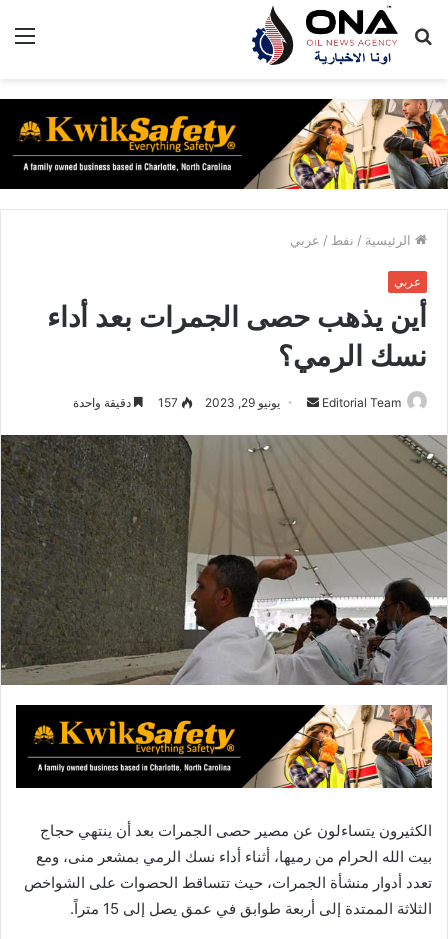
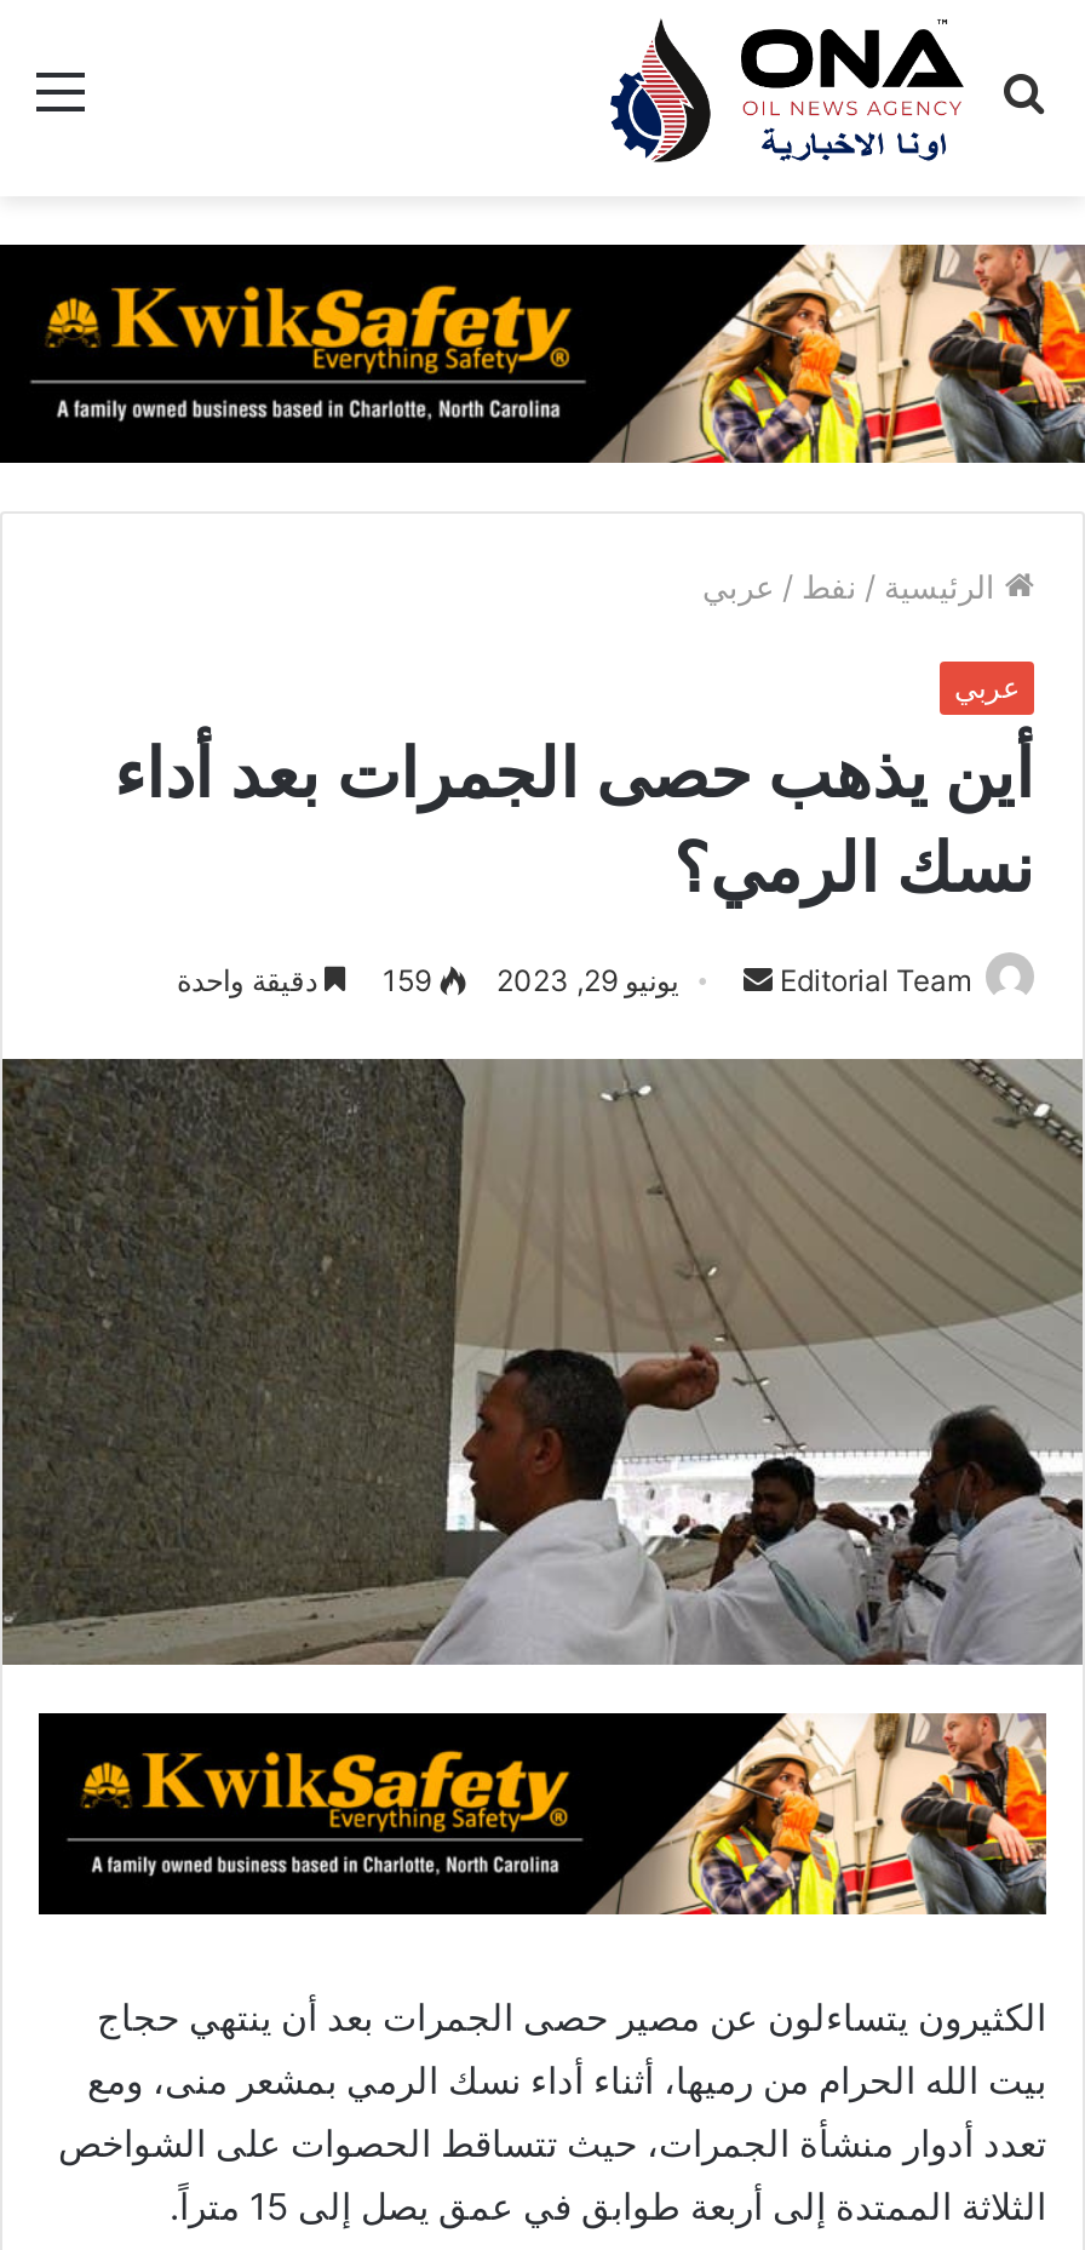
- 157 دقيقة واحدة
+ 159 دقيقة واحدة
